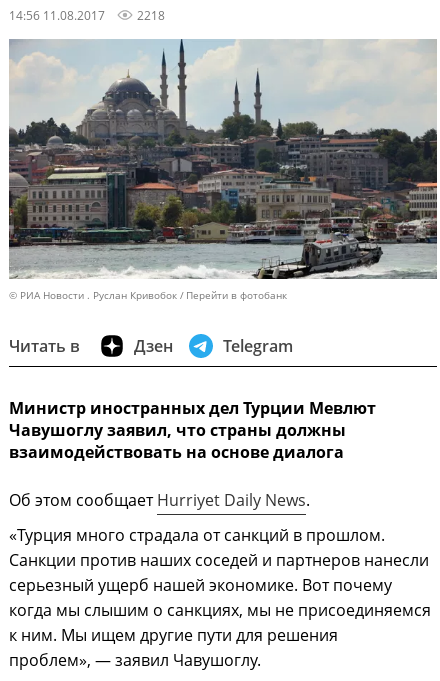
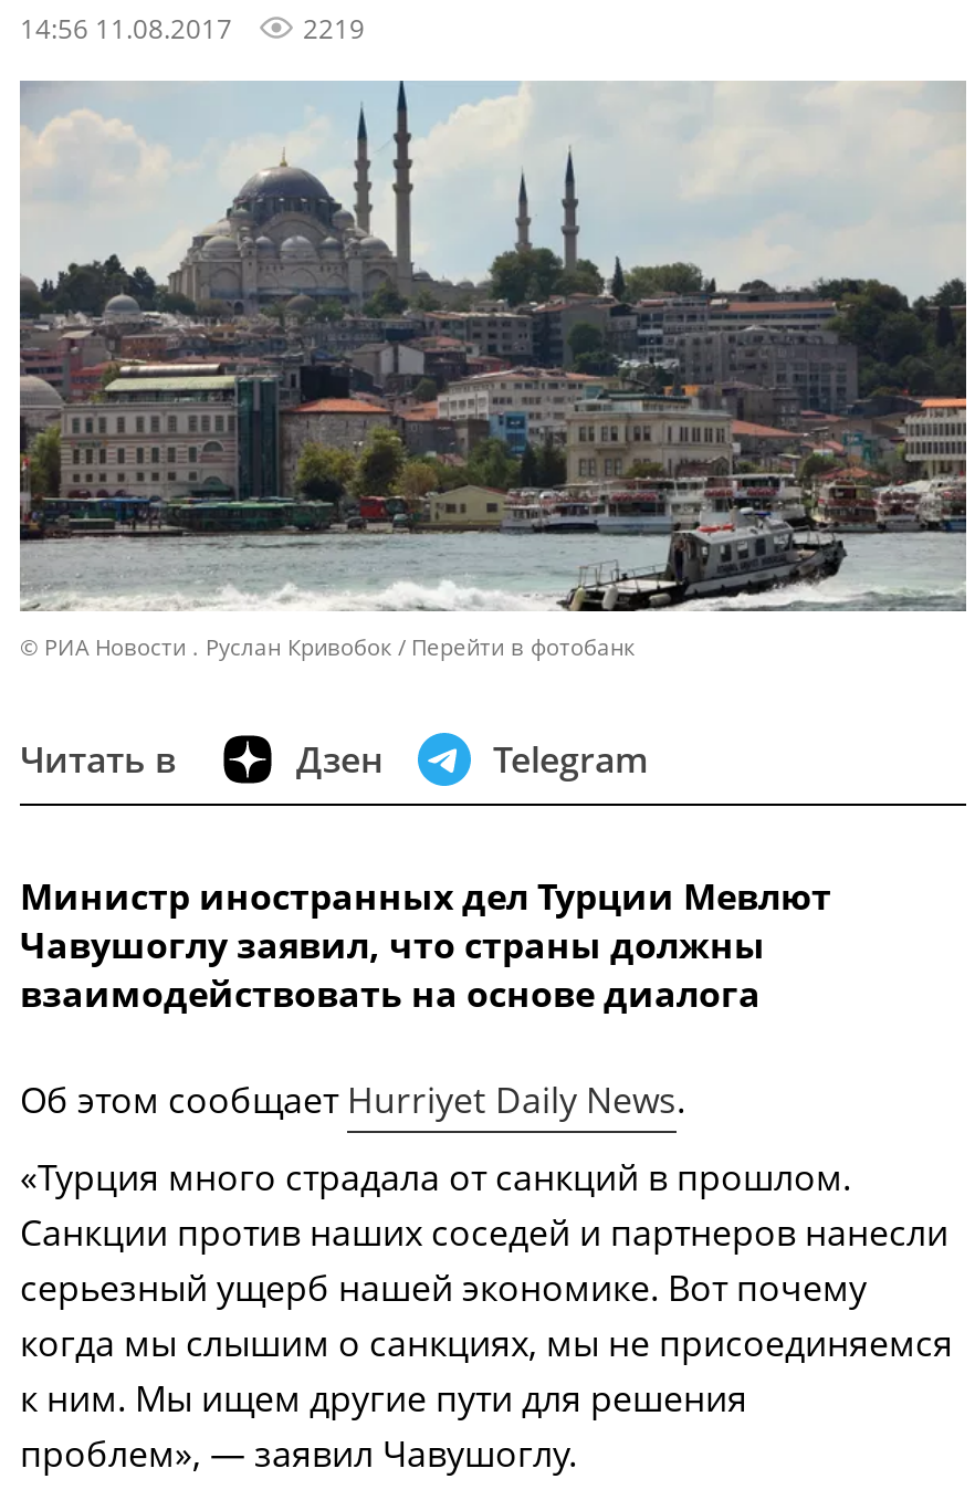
- 14:56 11.08.2017 2218
+ 14:56 11.08.2017 2219
